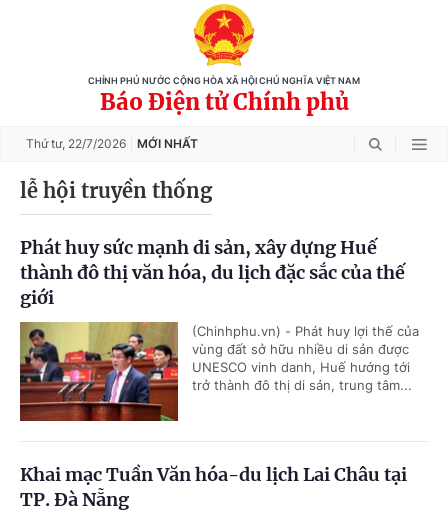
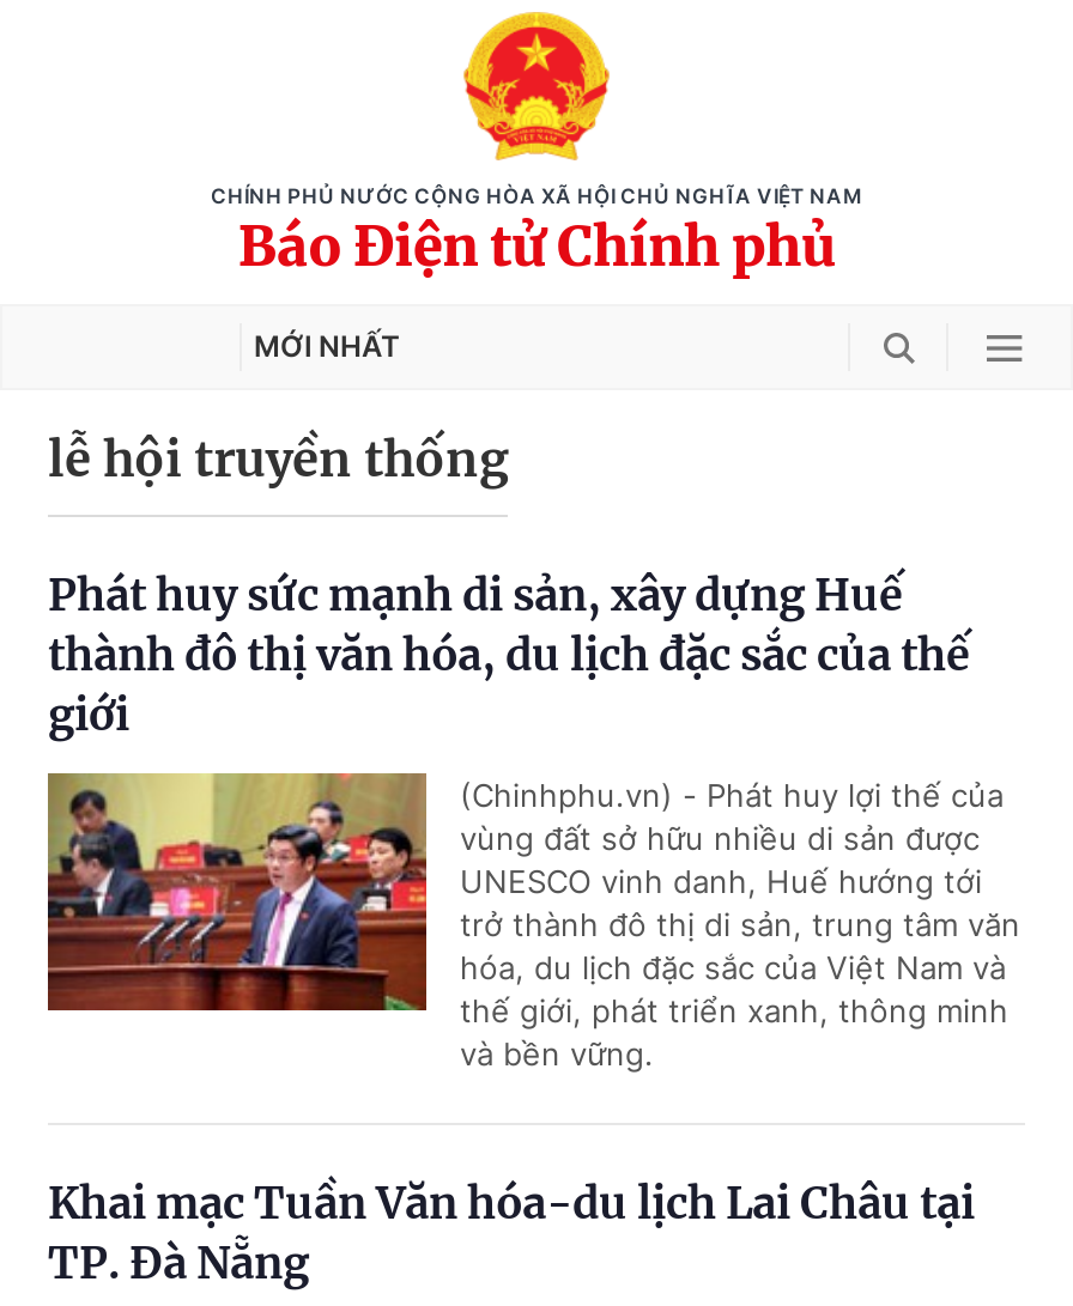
- Thứ tư, 22/7/2026

- trở thành đô thị di sản, trung tâm...
+ trở thành đô thị di sản, trung tâm văn
+ hóa, du lịch đặc sắc của Việt Nam và
+ thế giới, phát triển xanh, thông minh
+ và bền vững.
